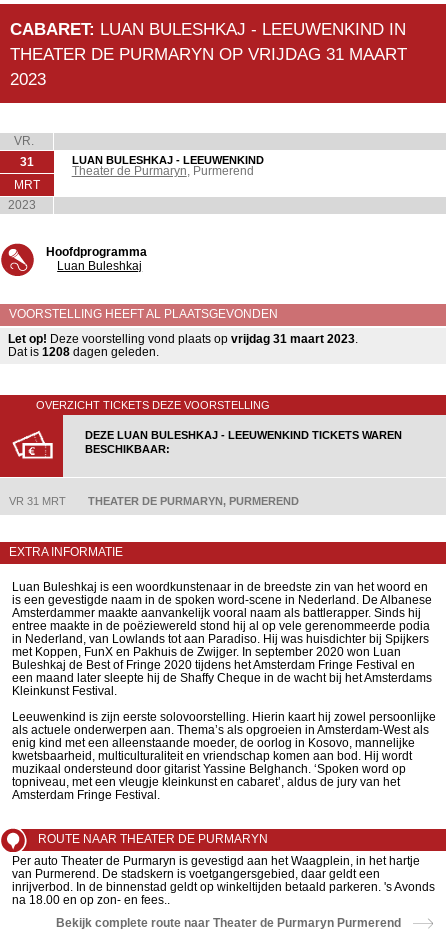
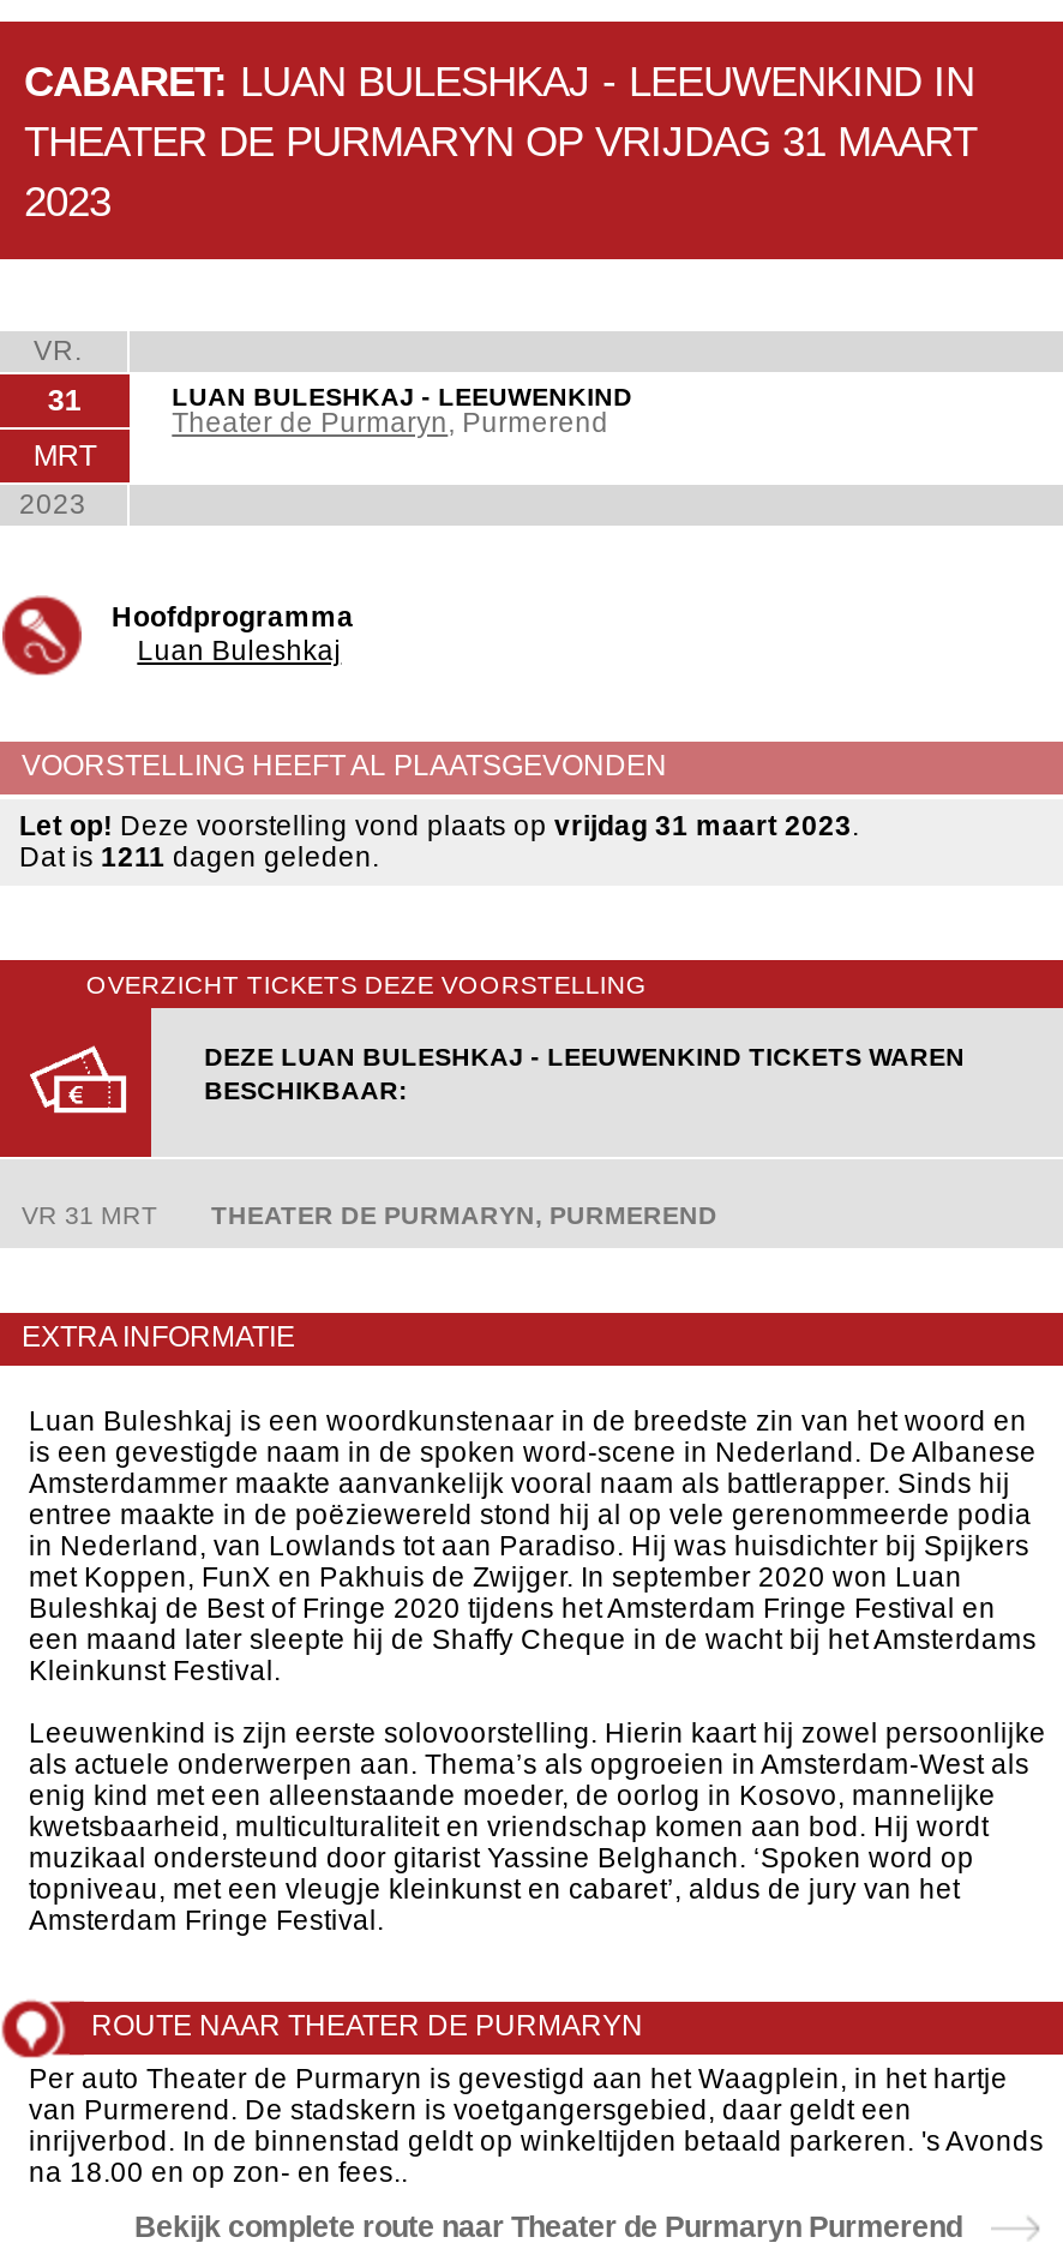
- Dat is 1208 dagen geleden.
+ Dat is 1211 dagen geleden.
